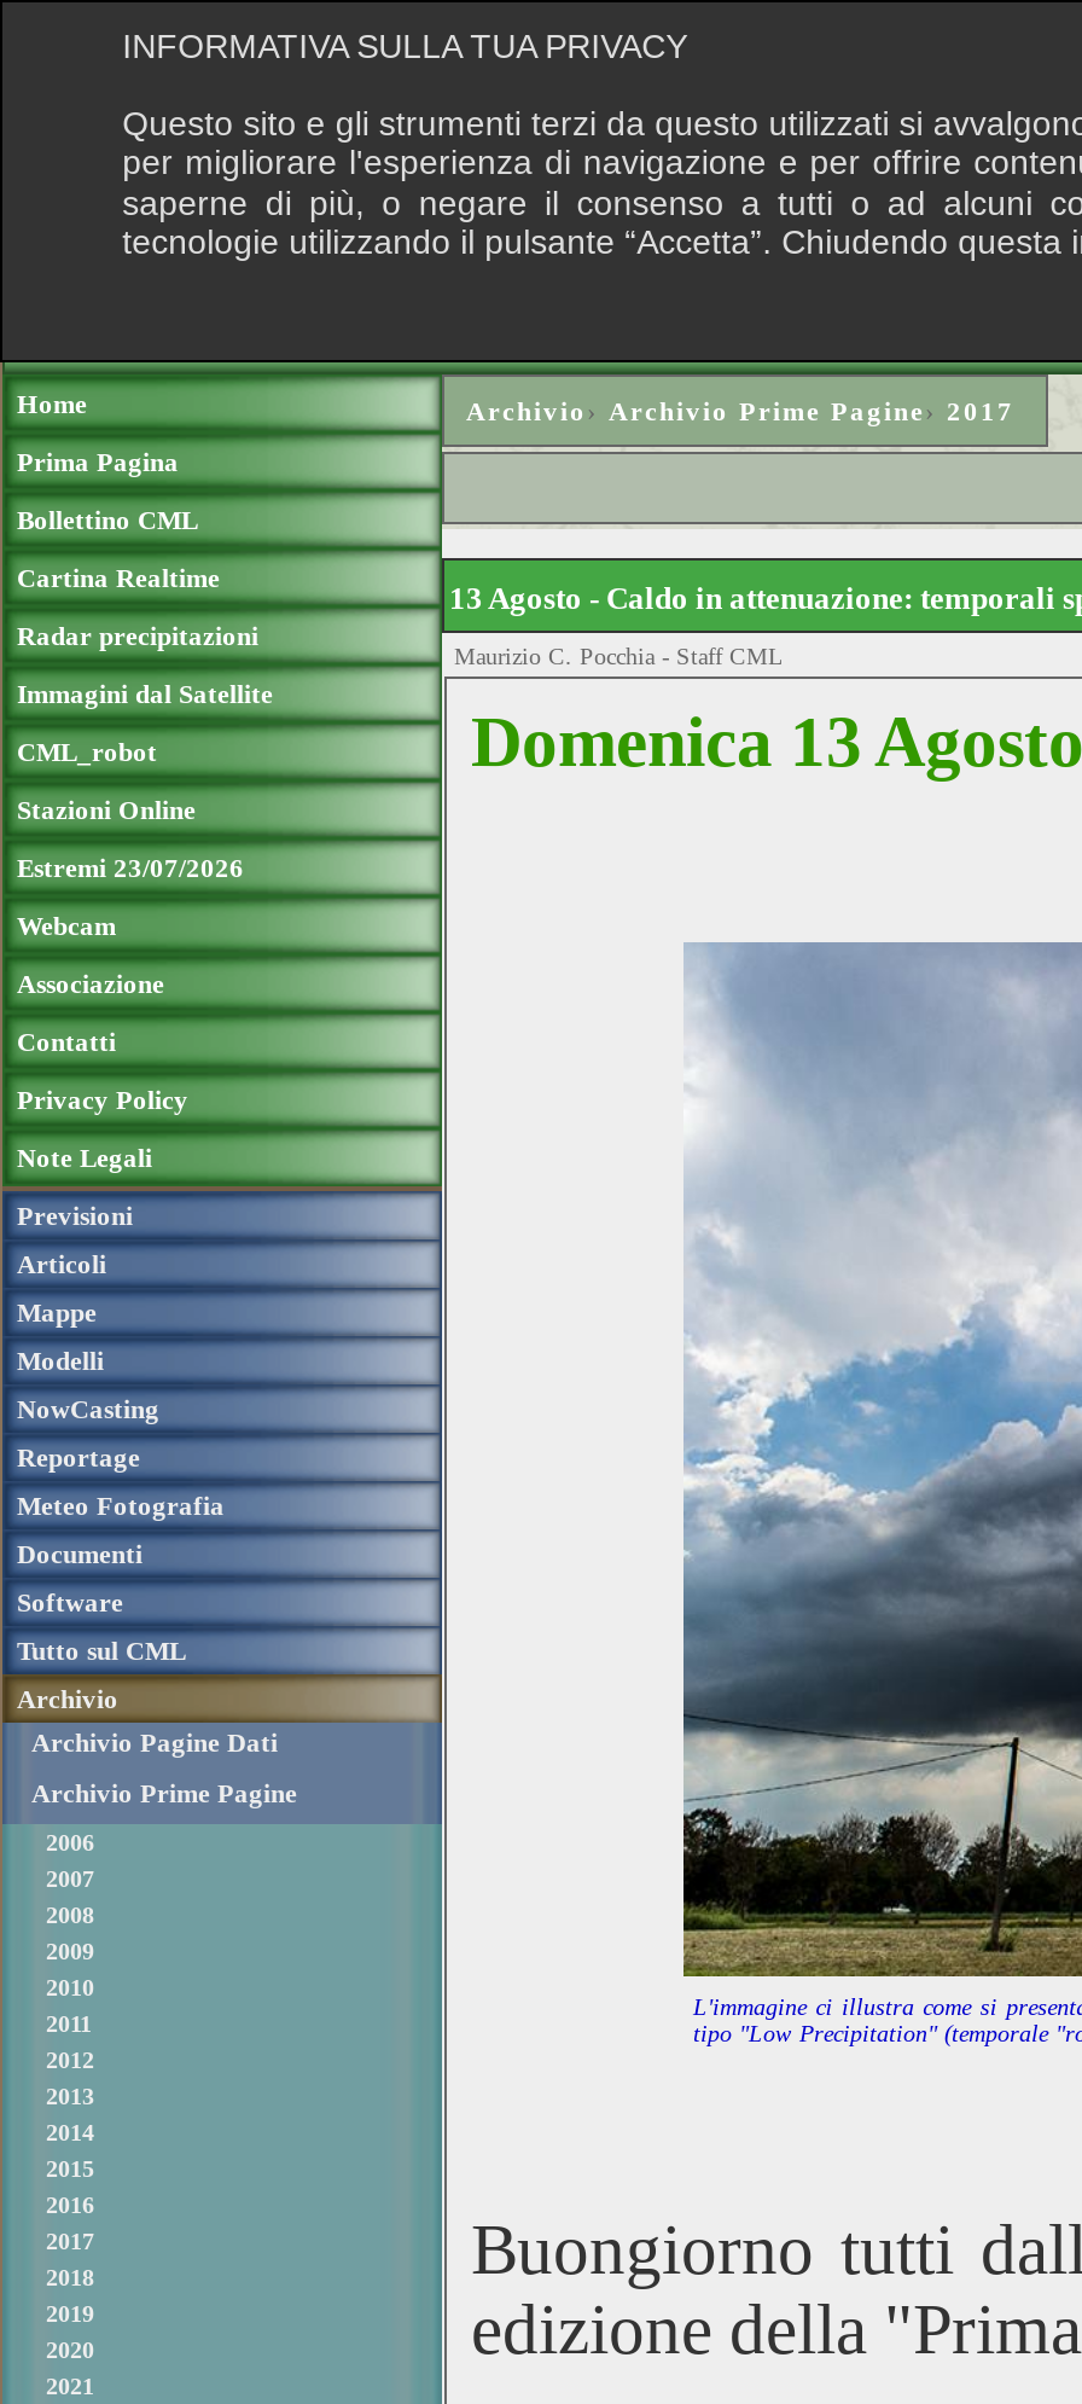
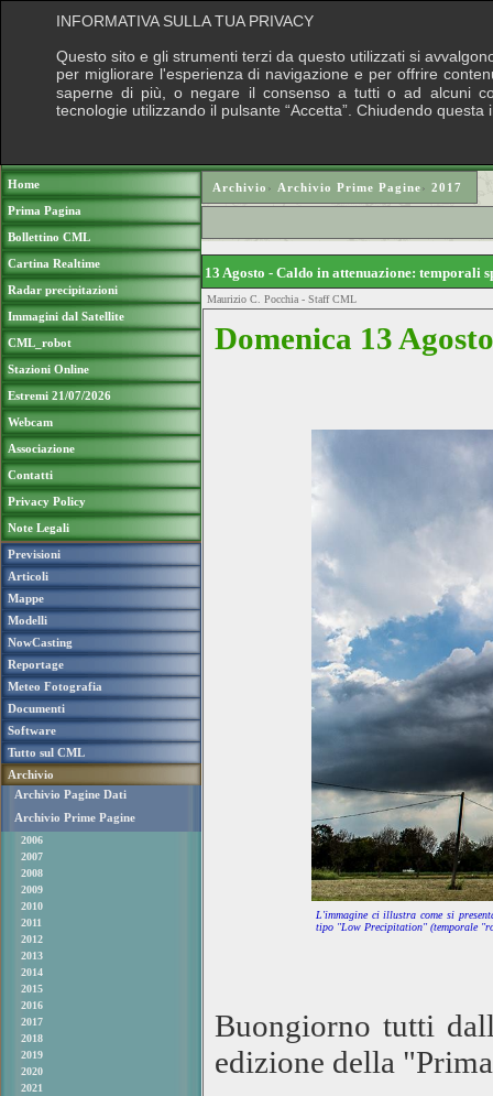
- Estremi 23/07/2026
+ Estremi 21/07/2026
